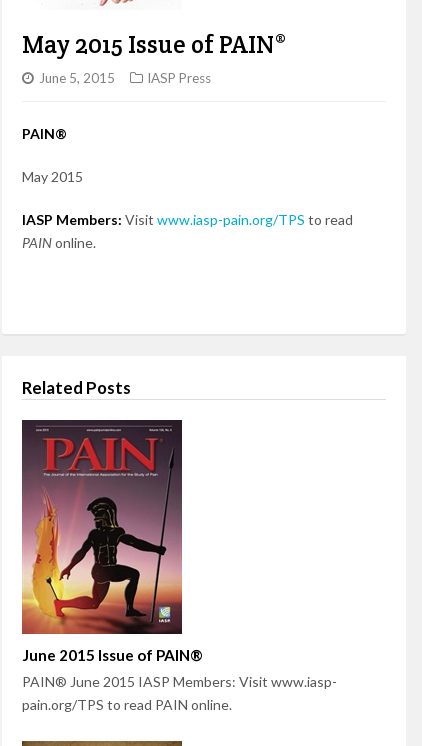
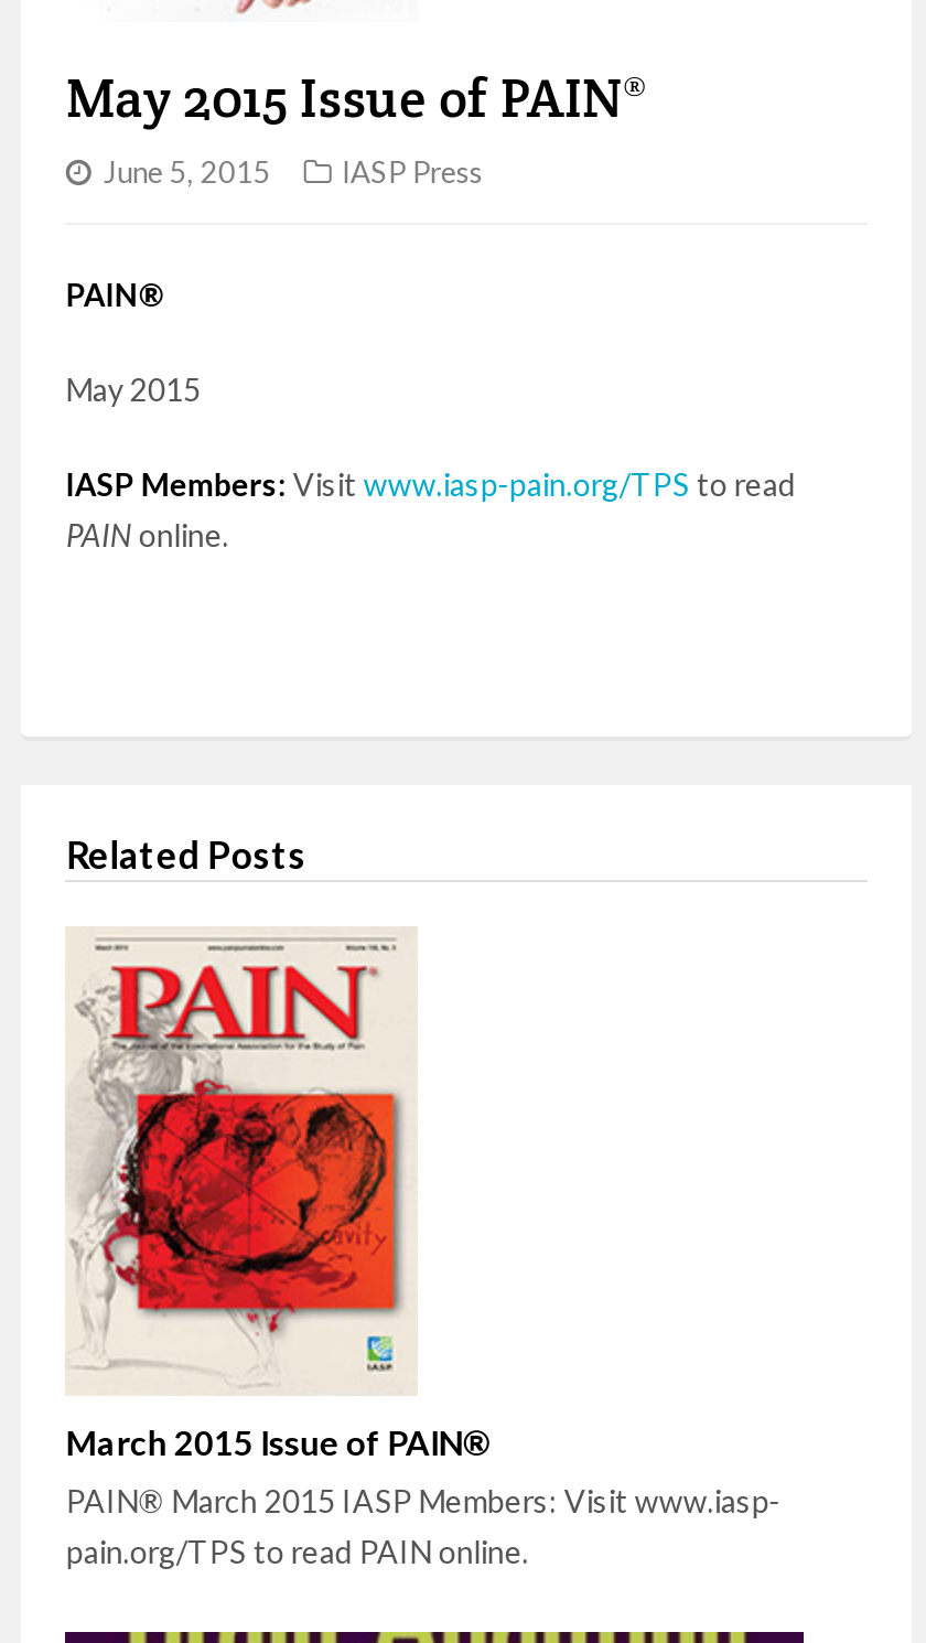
- [image]
- June 2015 Issue of PAIN®
+ [image]
+ March 2015 Issue of PAIN®

- PAIN® June 2015 IASP Members: Visit www.iasp-
+ PAIN® March 2015 IASP Members: Visit www.iasp-
